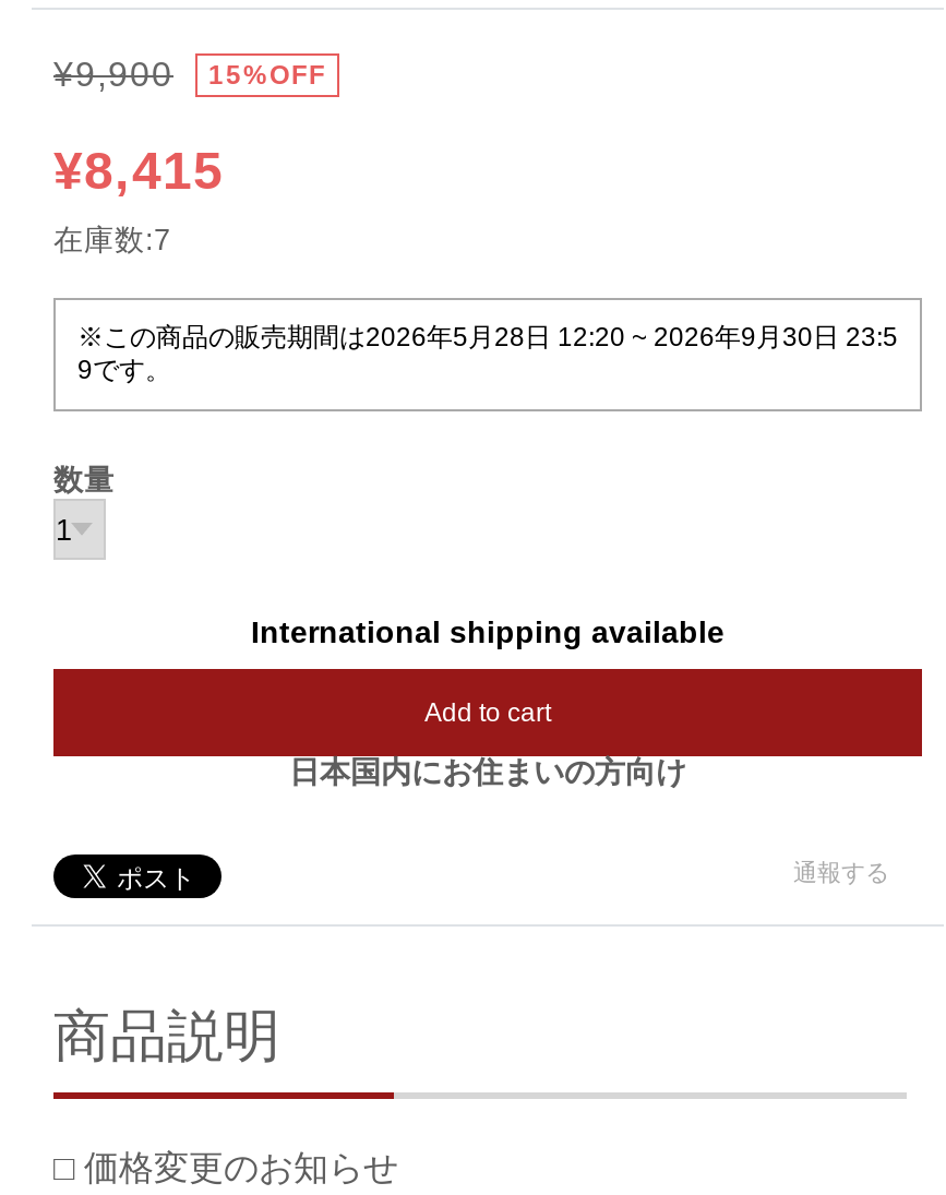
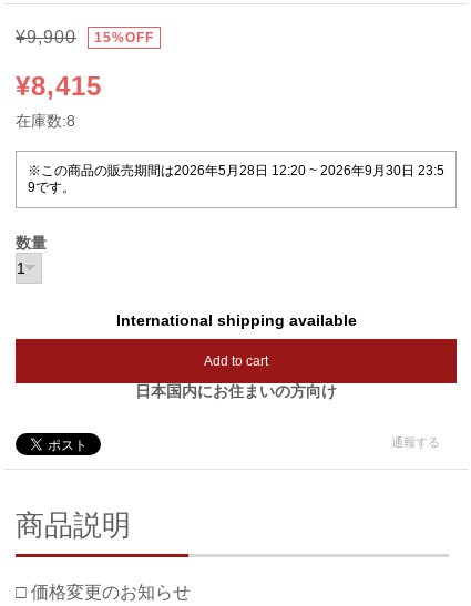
- 在庫数:7
+ 在庫数:8
